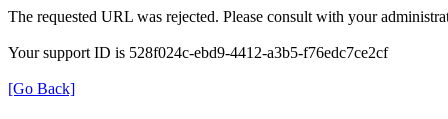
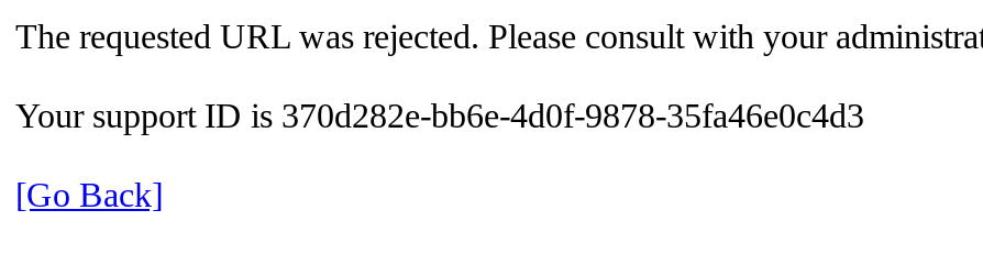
- Your support ID is 528f024c-ebd9-4412-a3b5-f76edc7ce2cf
+ Your support ID is 370d282e-bb6e-4d0f-9878-35fa46e0c4d3
